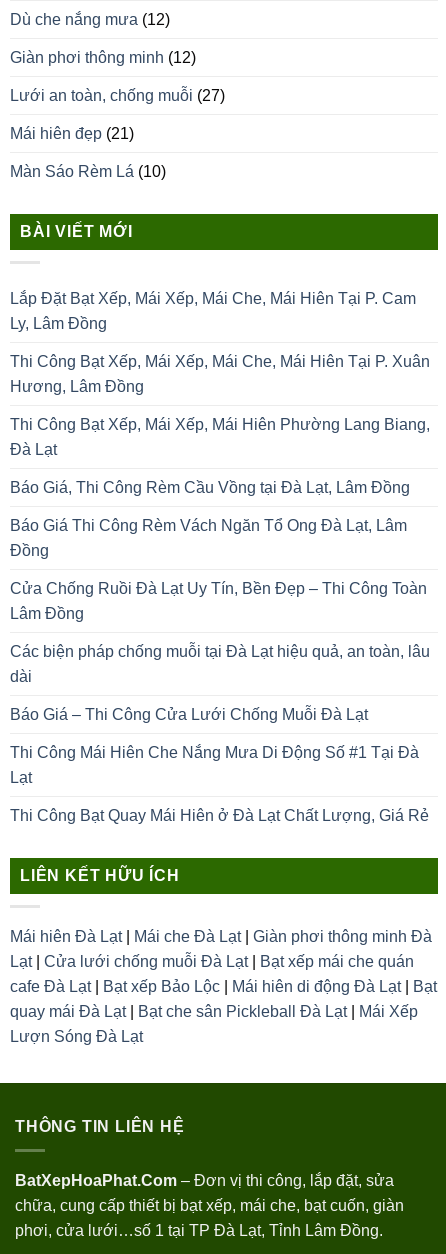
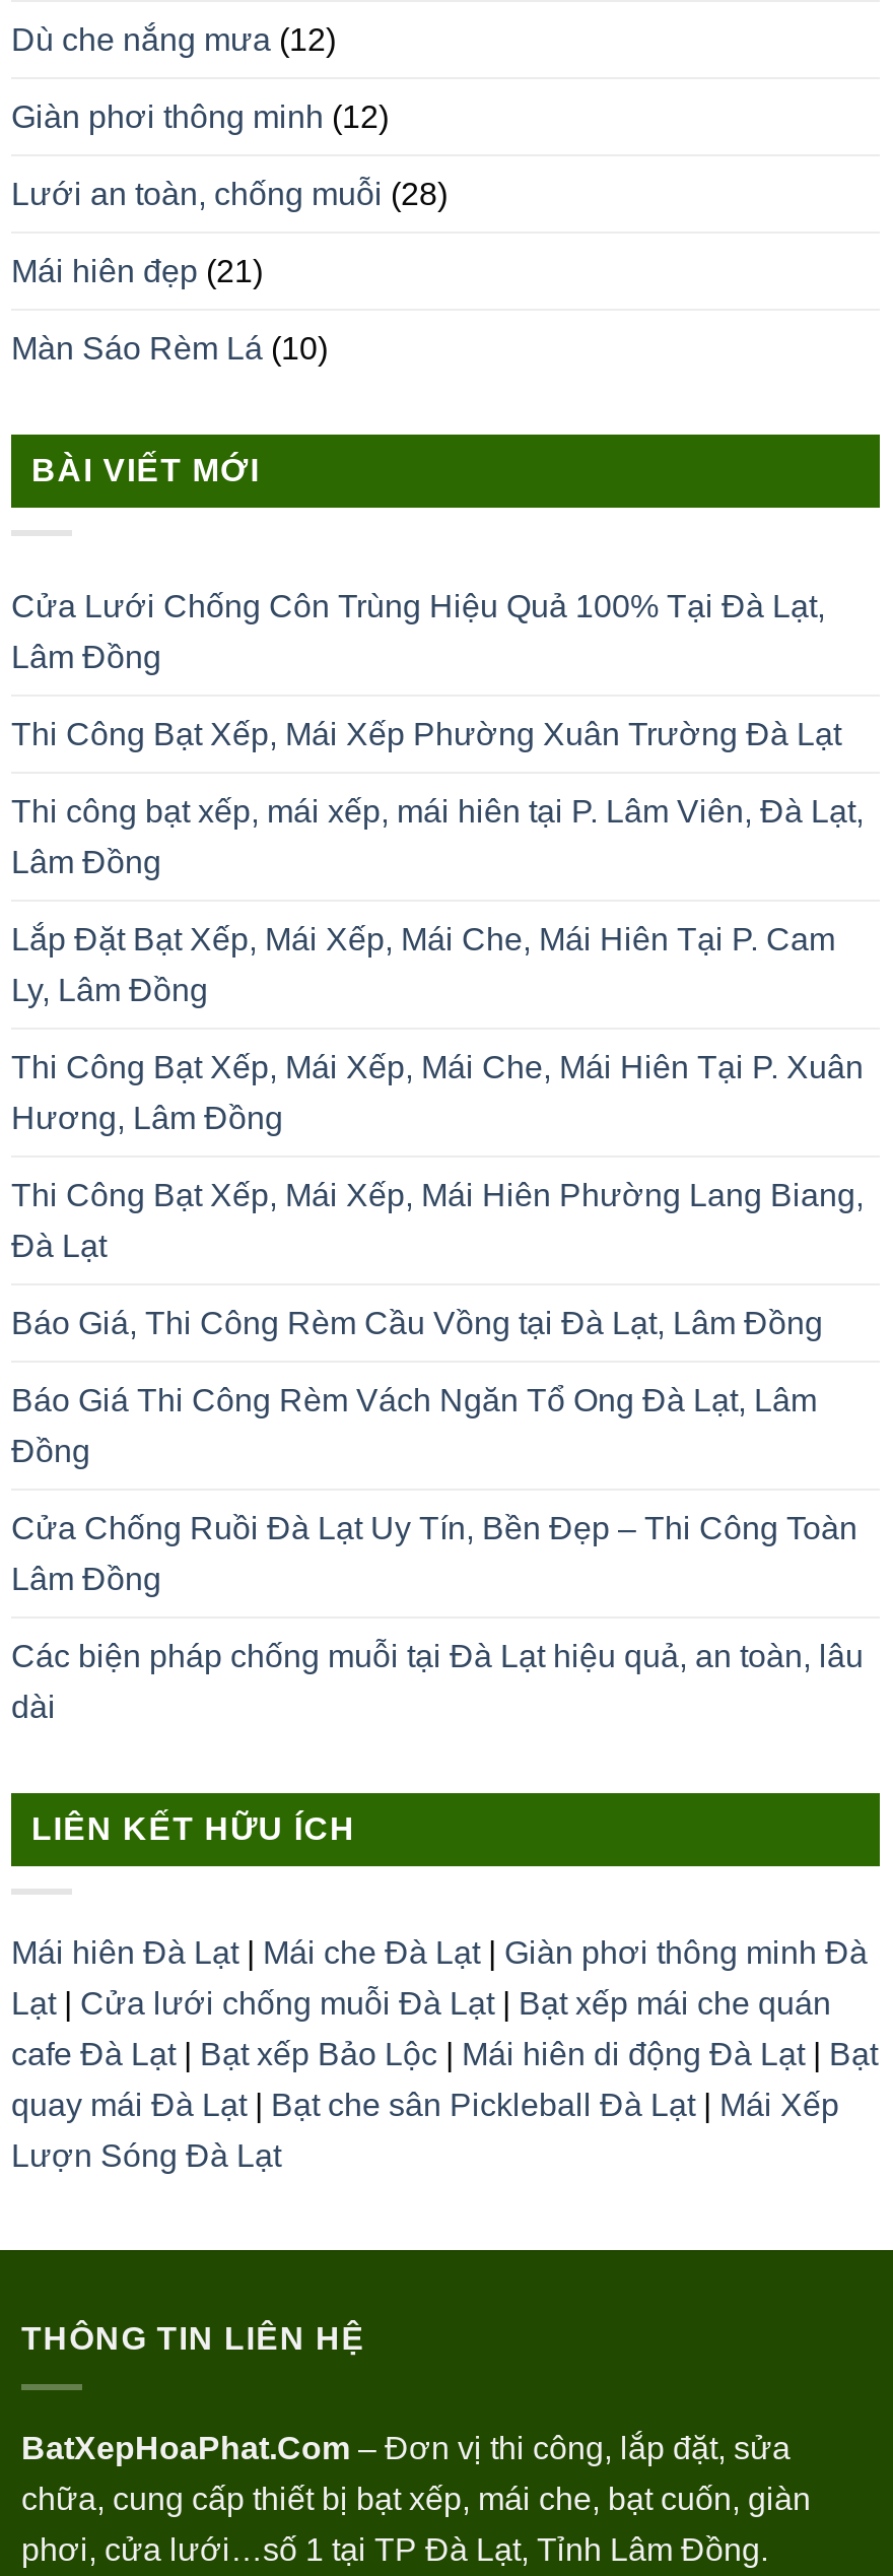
- Lưới an toàn, chống muỗi (27)
+ Lưới an toàn, chống muỗi (28)

+ Cửa Lưới Chống Côn Trùng Hiệu Quả 100% Tại Đà Lạt,
+ Lâm Đồng
+ Thi Công Bạt Xếp, Mái Xếp Phường Xuân Trường Đà Lạt
+ Thi công bạt xếp, mái xếp, mái hiên tại P. Lâm Viên, Đà Lạt,
+ Lâm Đồng

moved down: Lắp Đặt Bạt Xếp, Mái Xếp, Mái Che, Mái Hiên Tại P. Cam | Ly, Lâm Đồng | Thi Công Bạt Xếp, Mái Xếp, Mái Che, Mái Hiên Tại P. Xuân | ... | Các biện pháp chống muỗi tại Đà Lạt hiệu quả, an toàn, lâu | dài

- Báo Giá – Thi Công Cửa Lưới Chống Muỗi Đà Lạt
- Thi Công Mái Hiên Che Nắng Mưa Di Động Số #1 Tại Đà
- Lạt
- Thi Công Bạt Quay Mái Hiên ở Đà Lạt Chất Lượng, Giá Rẻ
